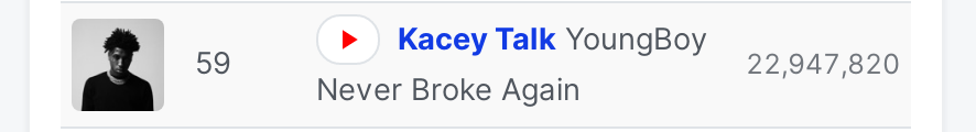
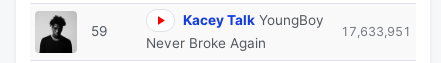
- 22,947,820
+ 17,633,951
